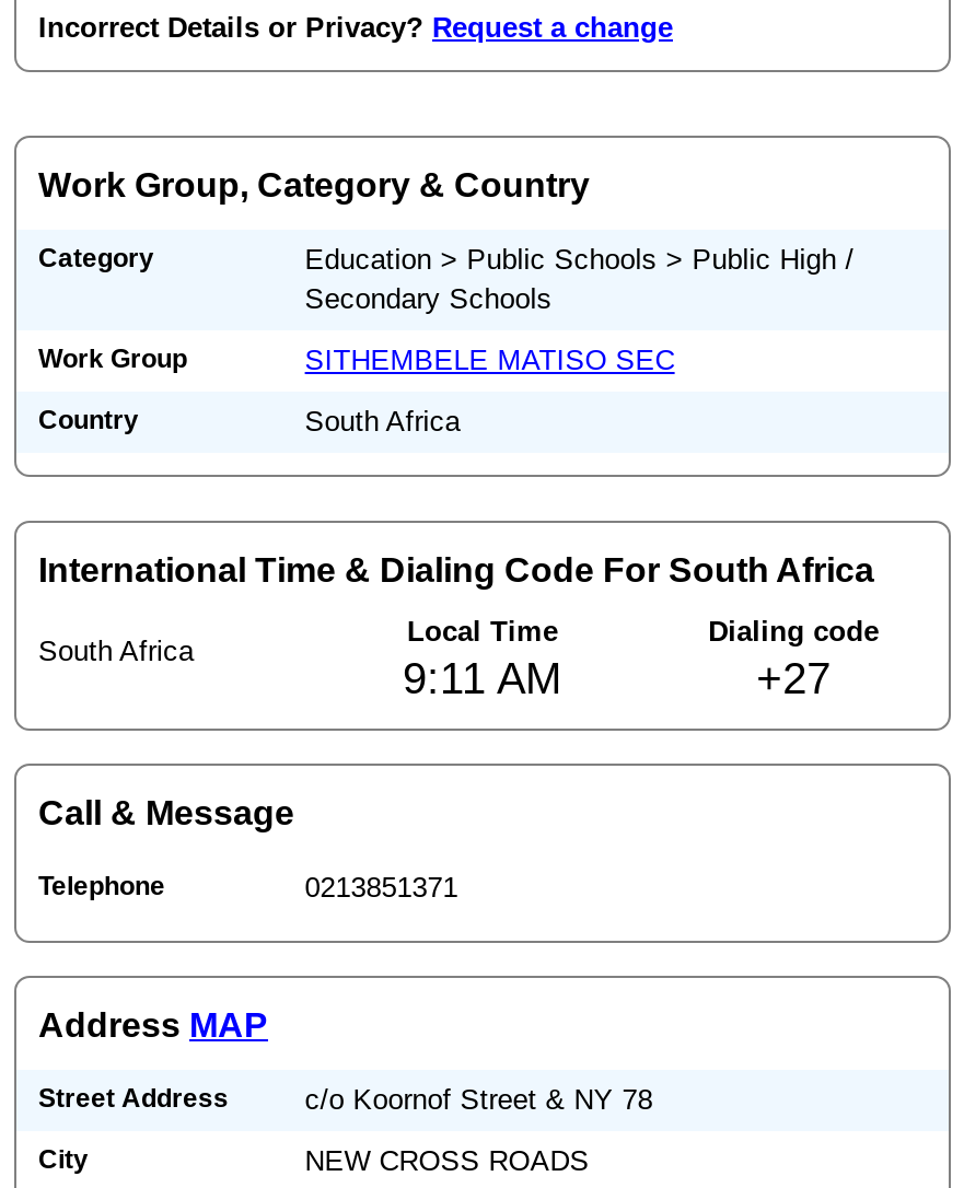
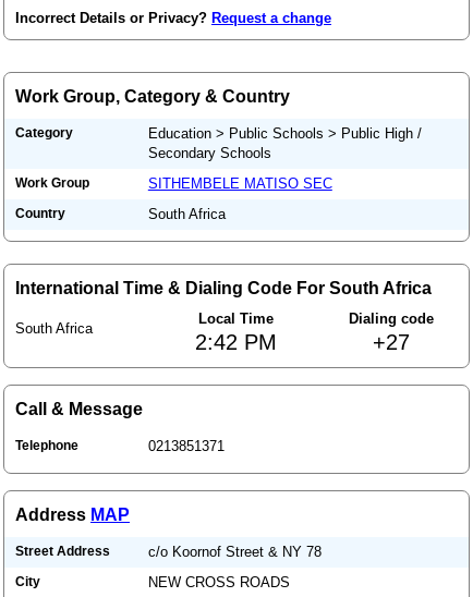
- 9:11 AM
+ 2:42 PM
